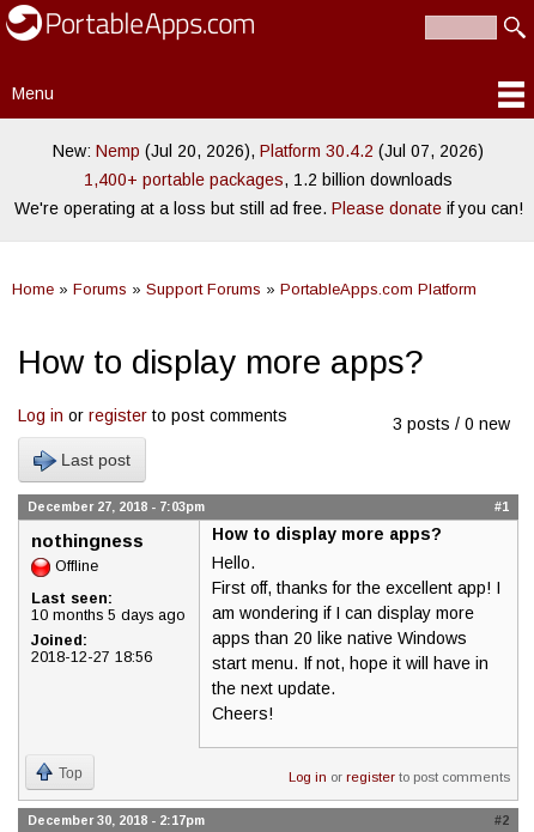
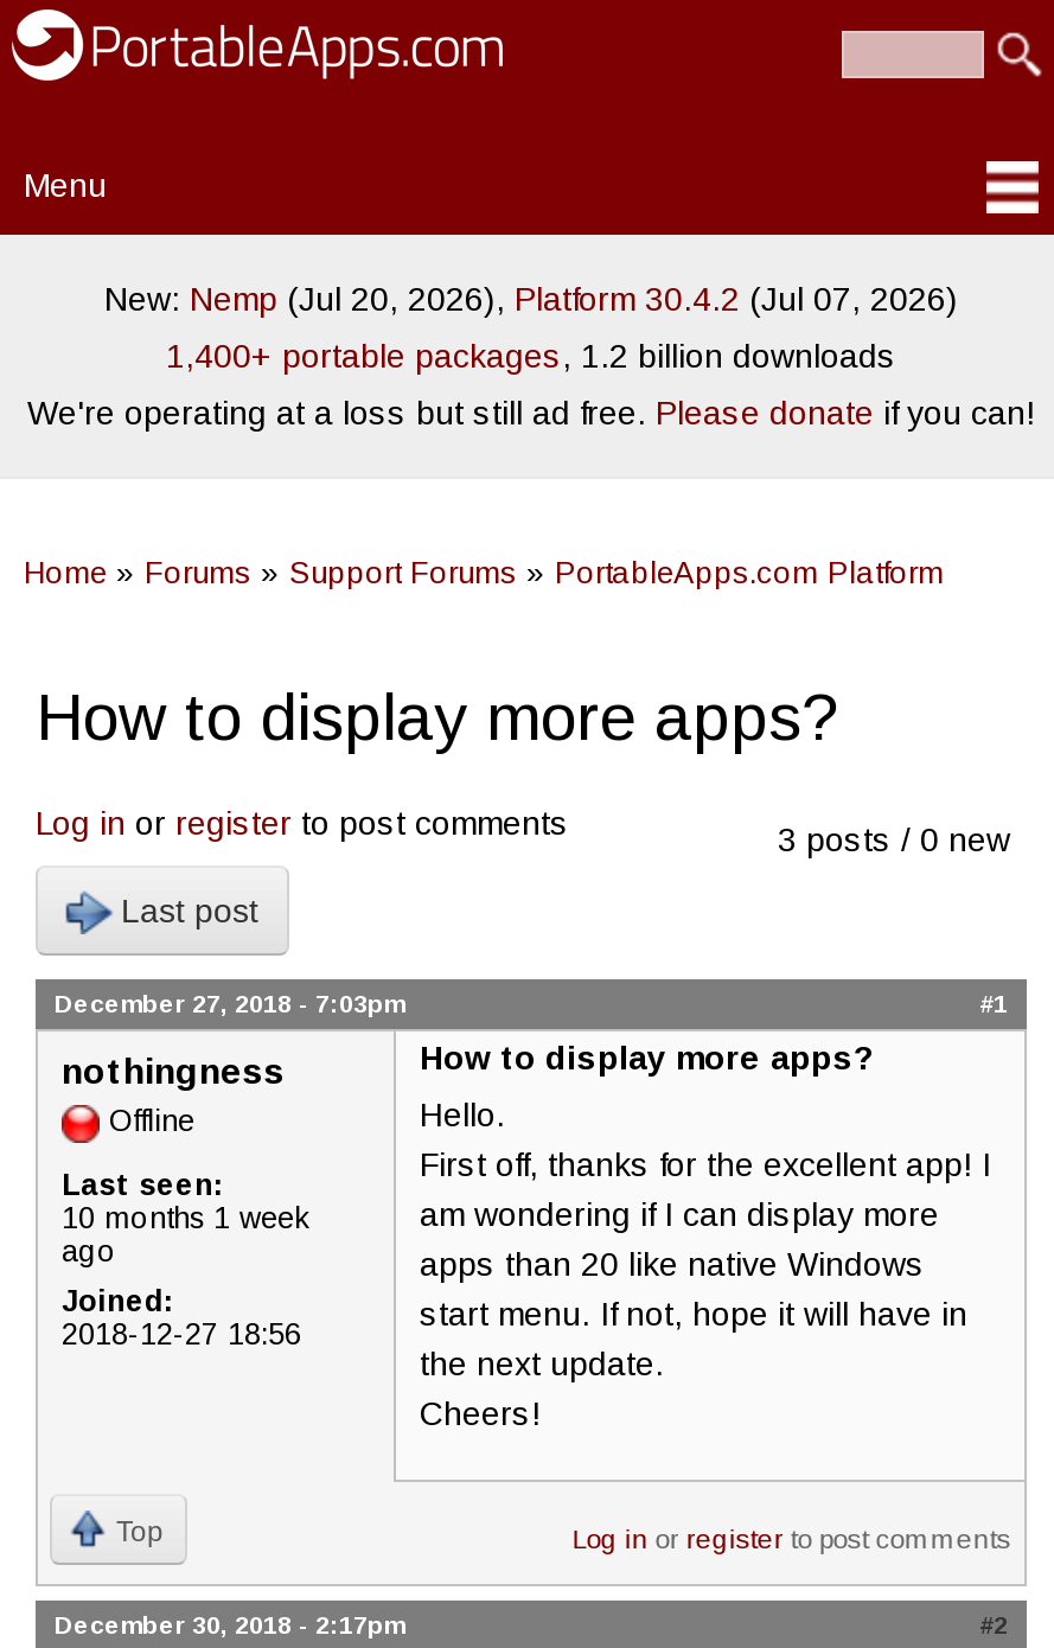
- 10 months 5 days ago
+ 10 months 1 week
+ ago
